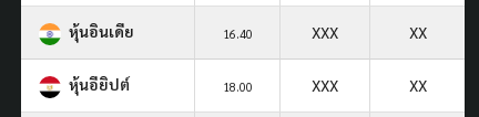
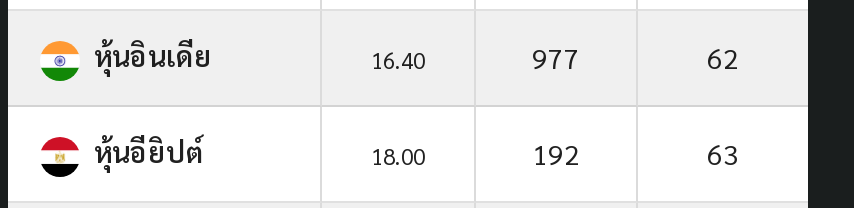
- XXX
- XX
+ 977
+ 62

- XXX
- XX
+ 192
+ 63
